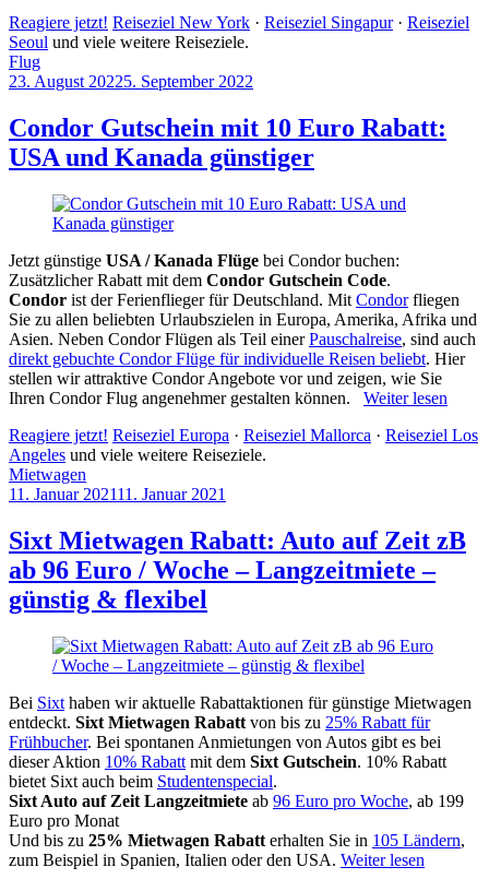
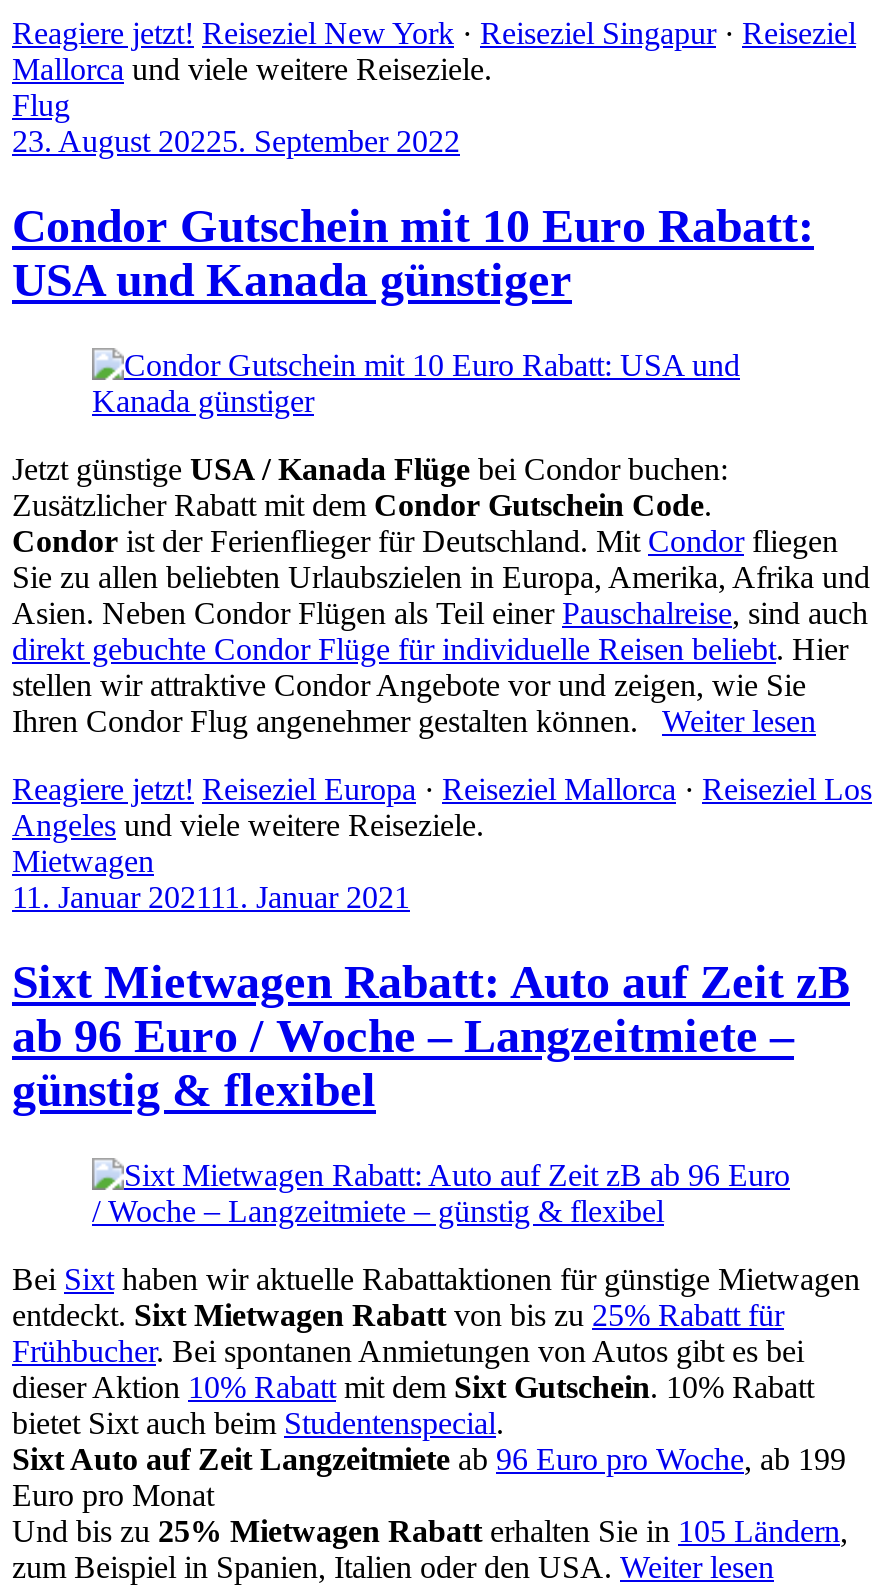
- Seoul und viele weitere Reiseziele.
+ Mallorca und viele weitere Reiseziele.
